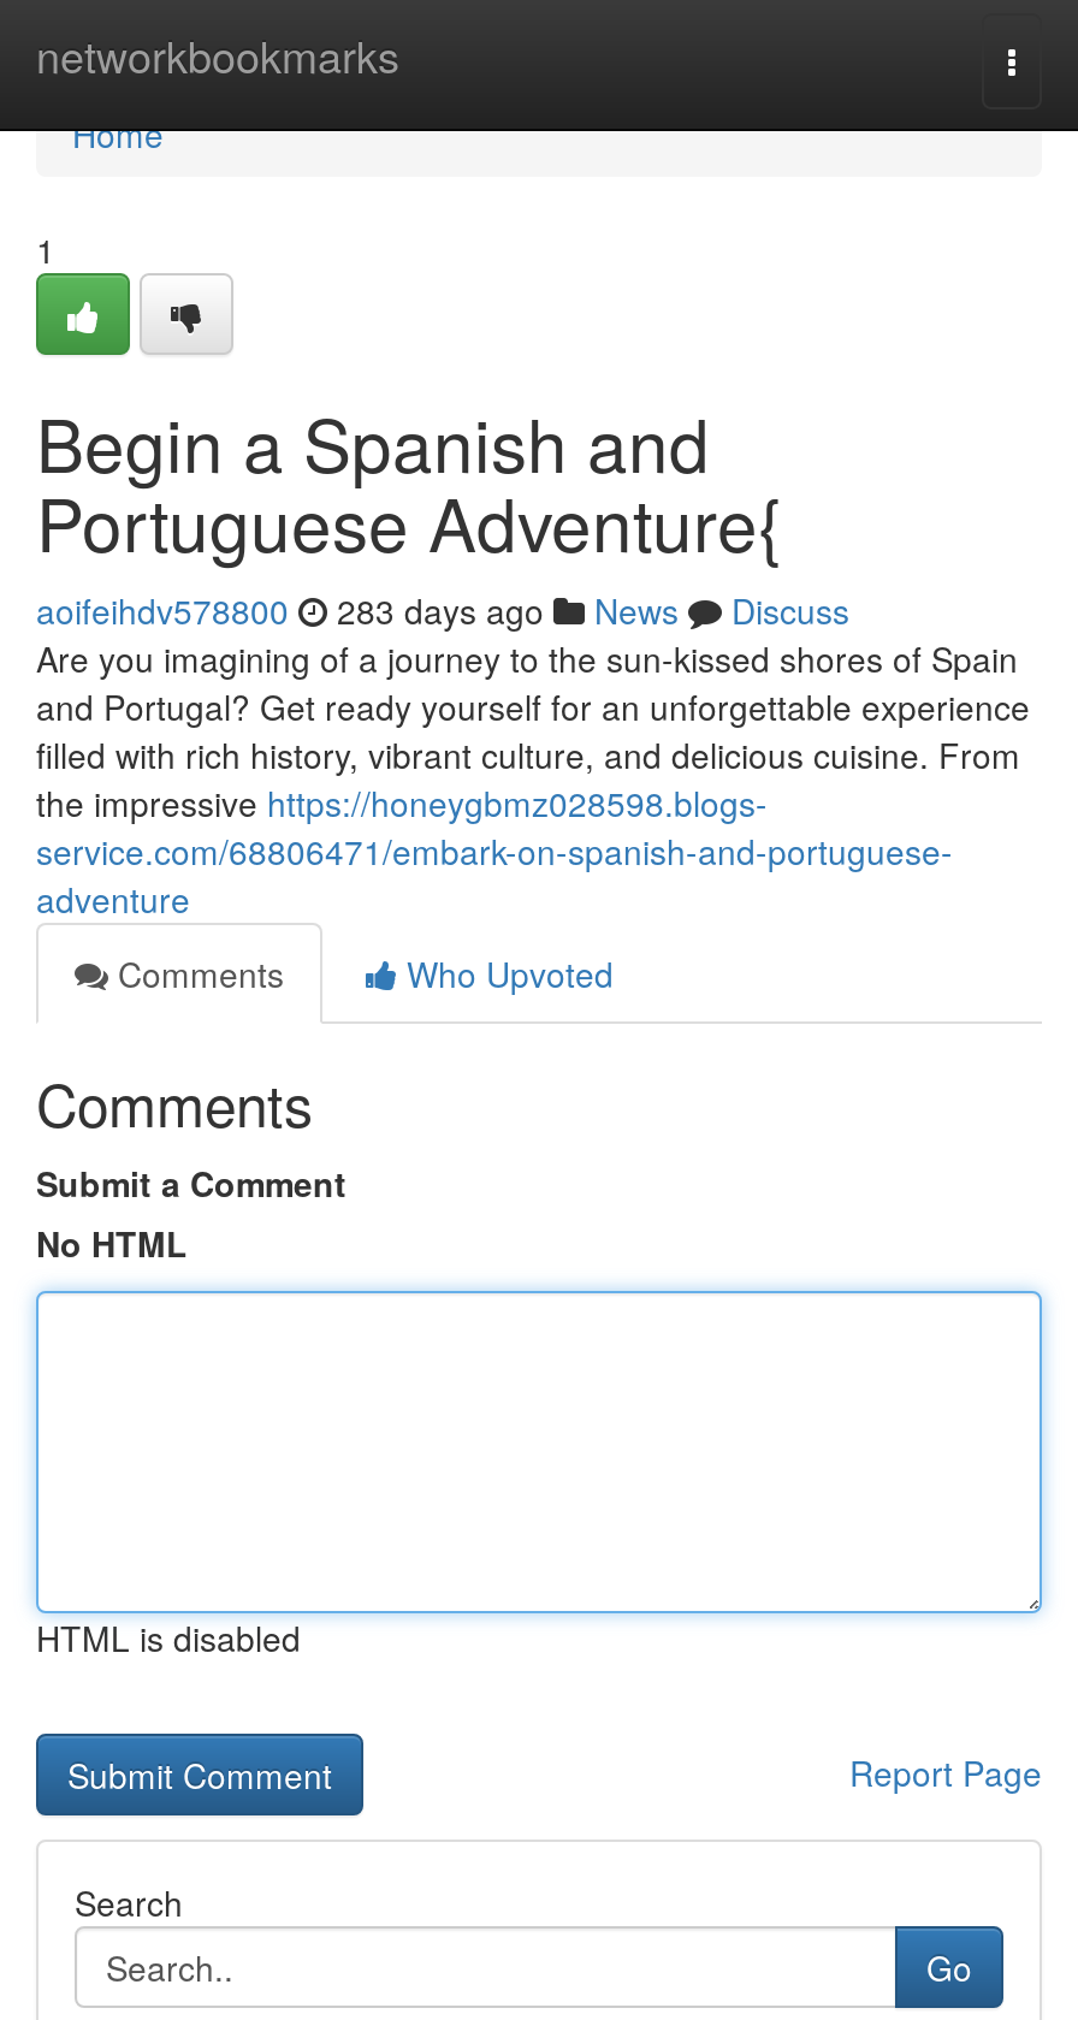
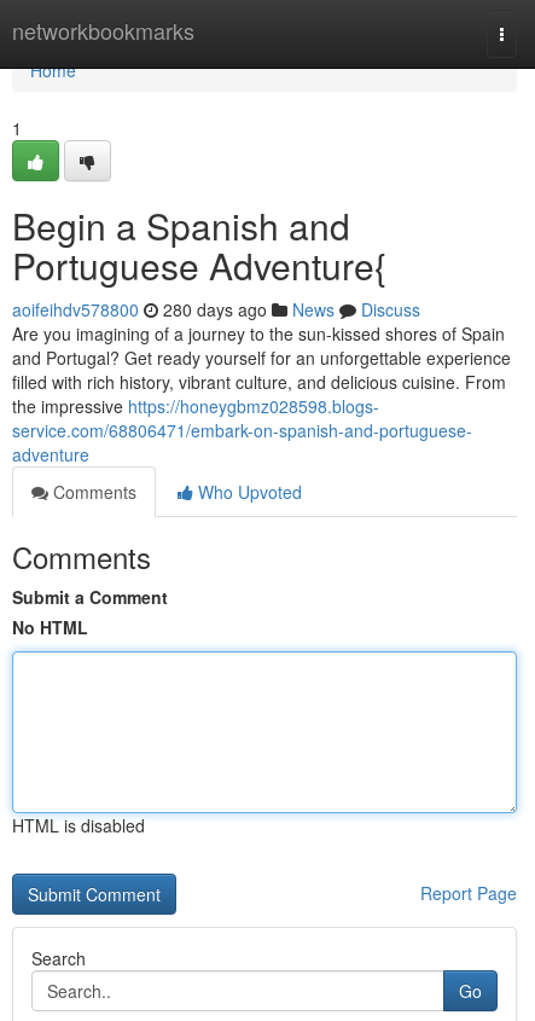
- aoifeihdv578800 283 days ago News Discuss
+ aoifeihdv578800 280 days ago News Discuss
